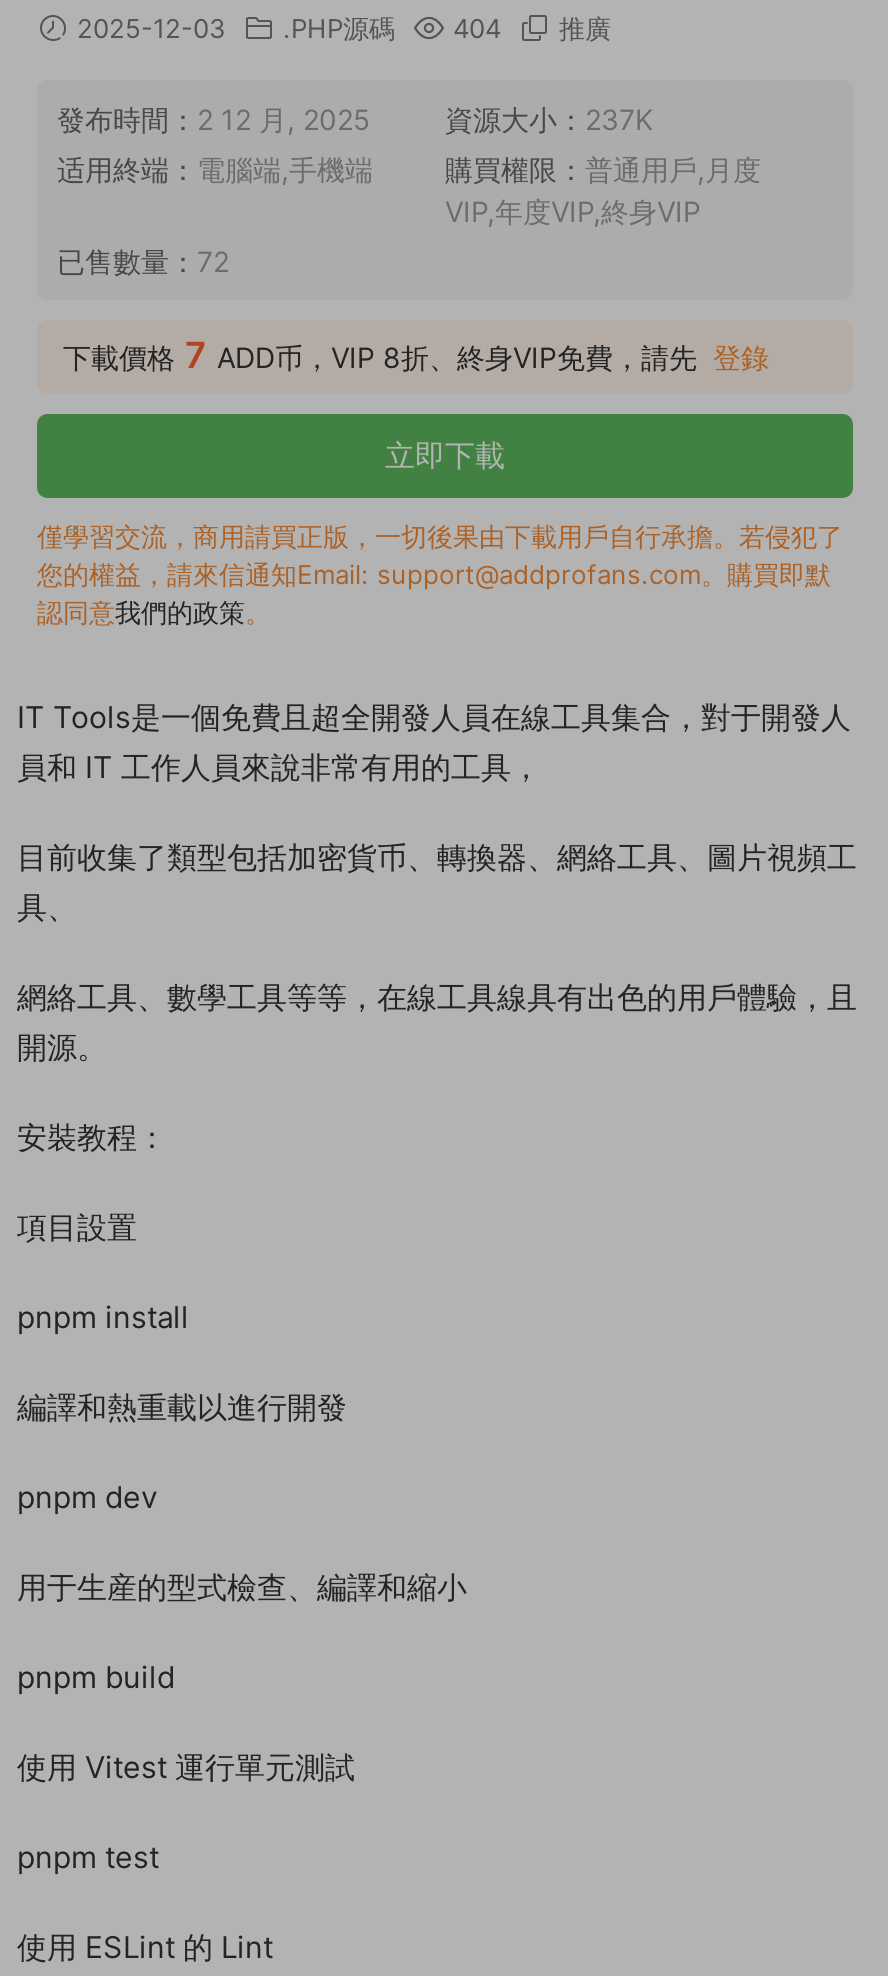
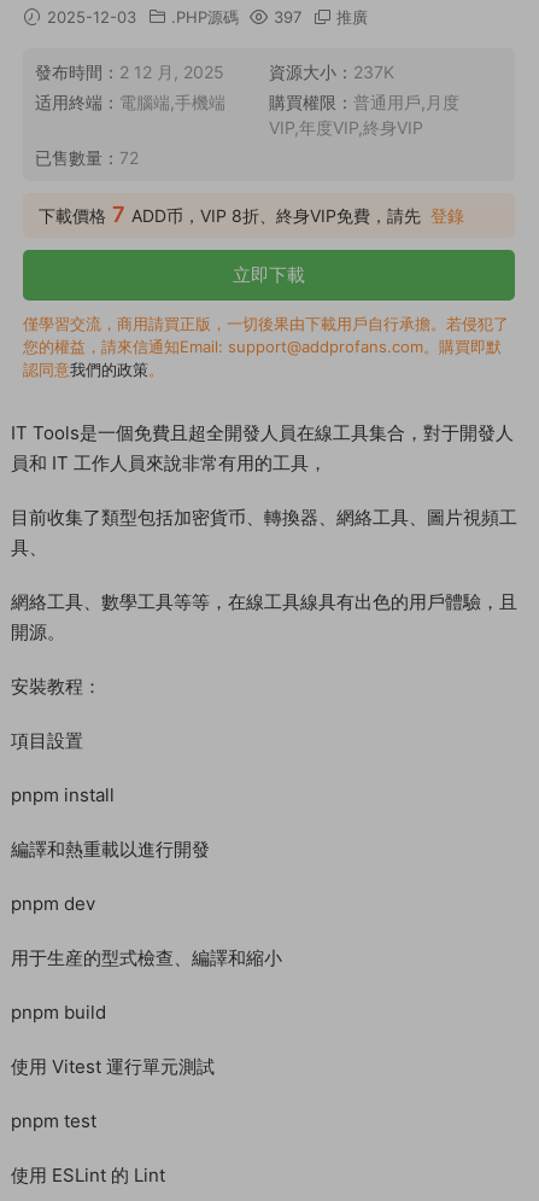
- 2025-12-03 .PHP源碼 404 推廣
+ 2025-12-03 .PHP源碼 397 推廣
